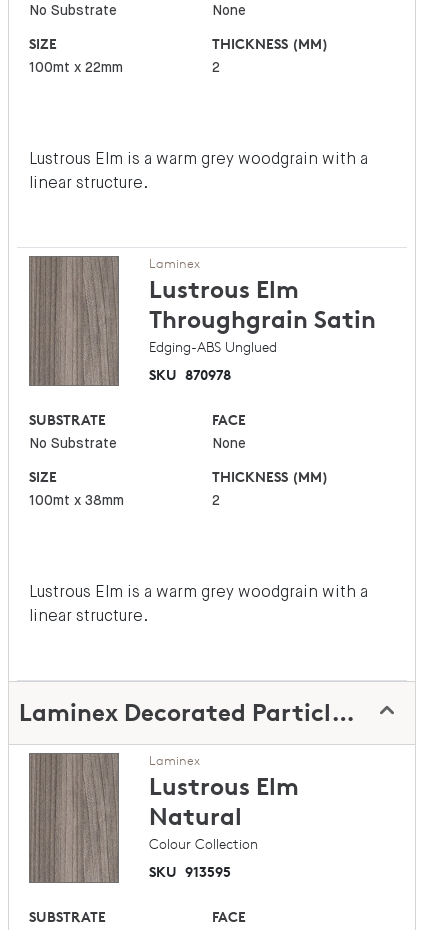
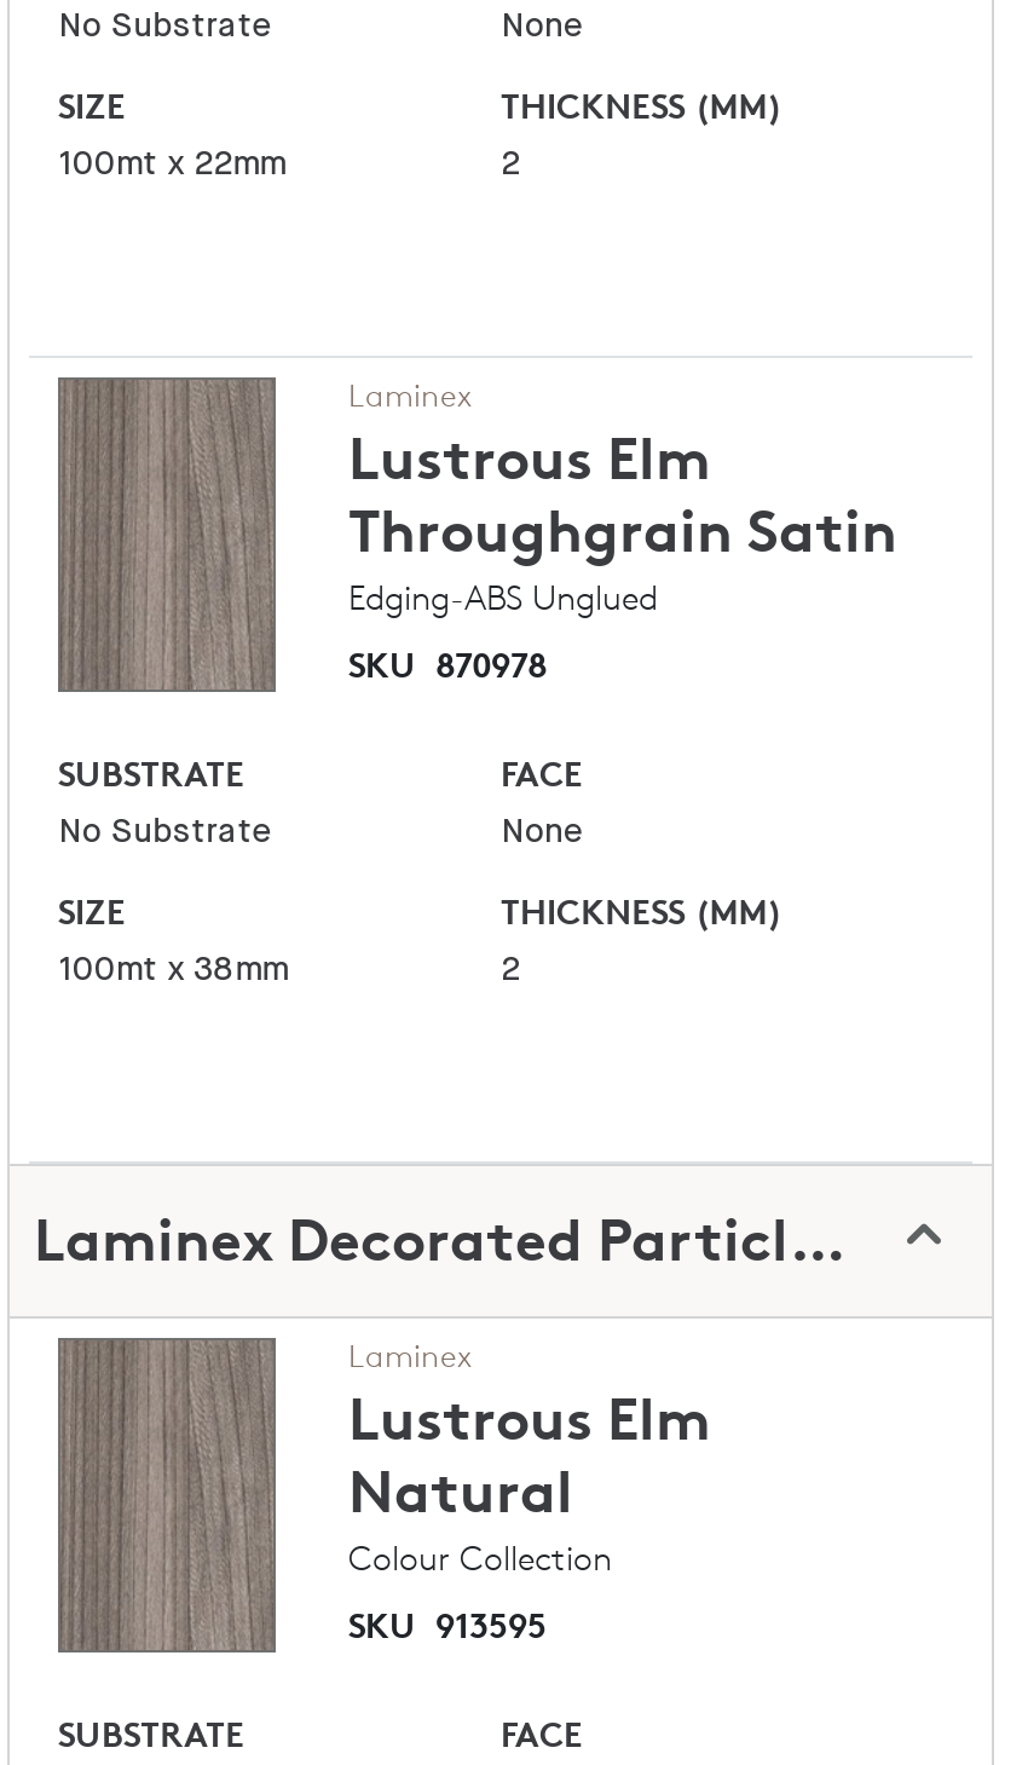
- Lustrous Elm is a warm grey woodgrain with a
- linear structure.

- Lustrous Elm is a warm grey woodgrain with a
- linear structure.
